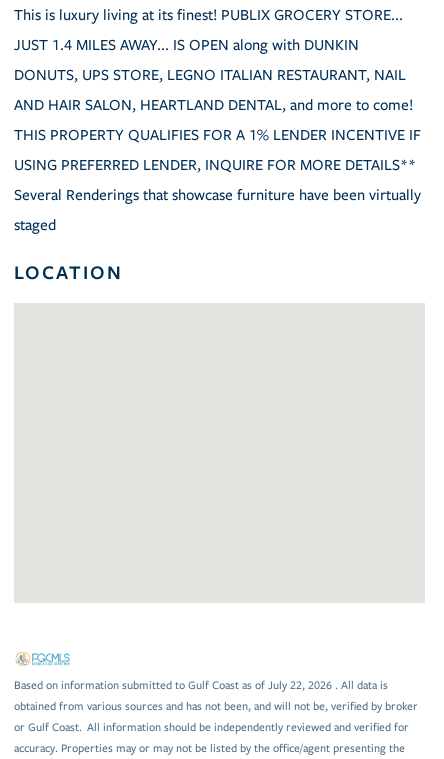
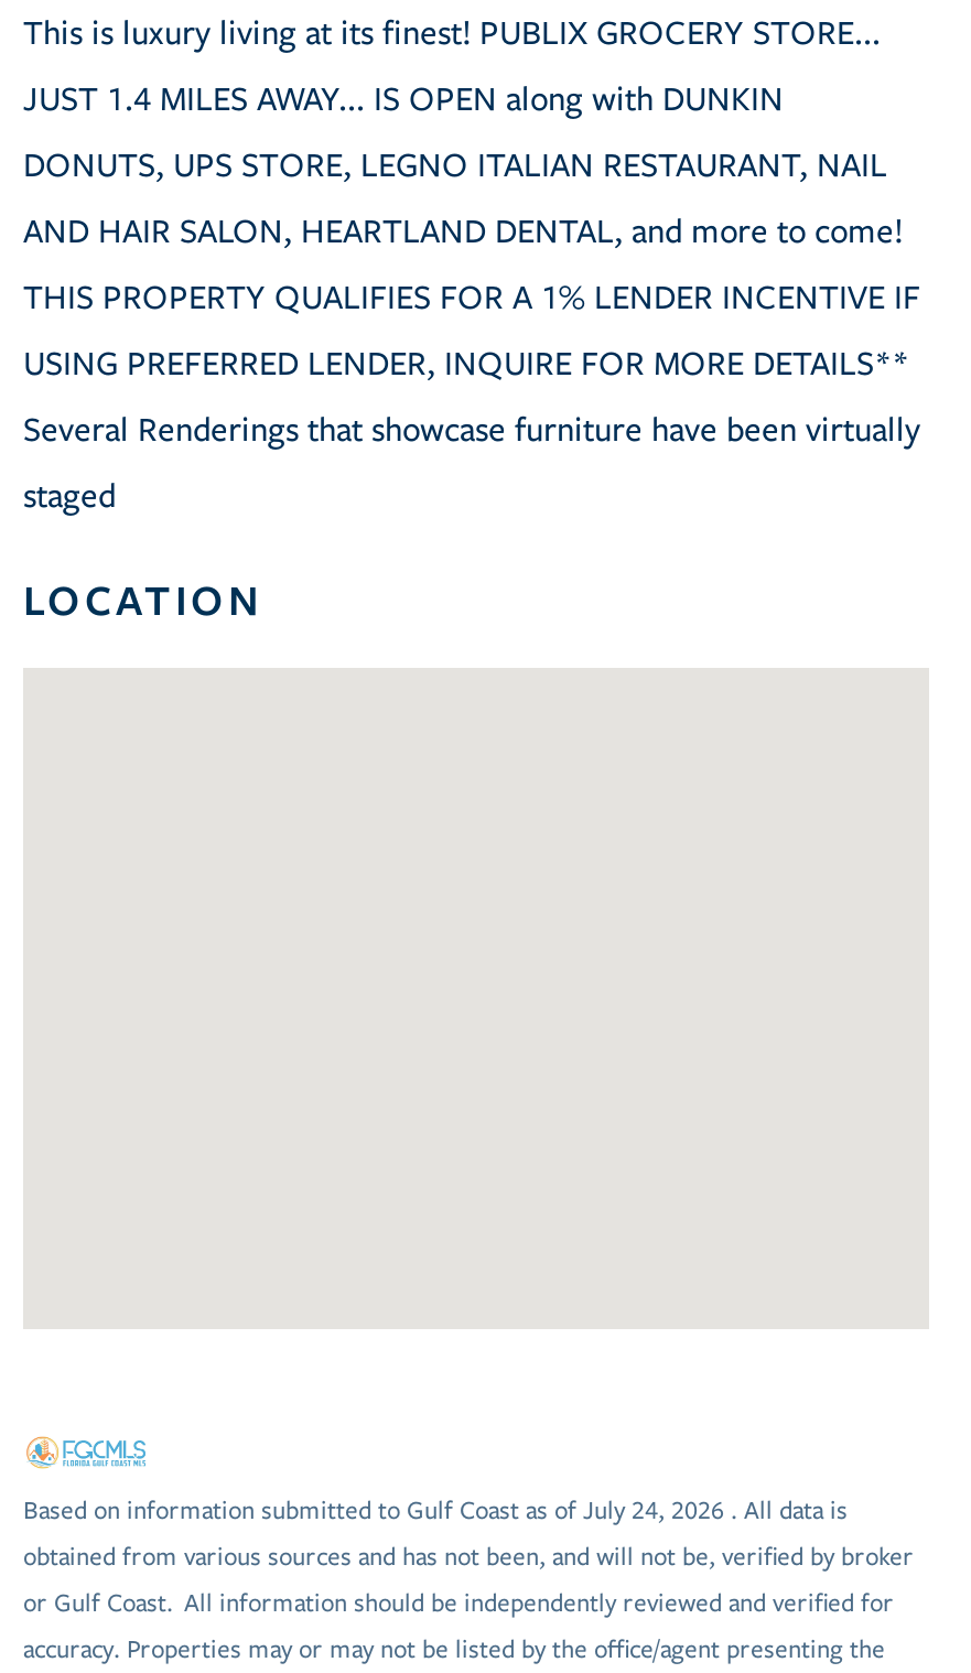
- Based on information submitted to Gulf Coast as of July 22, 2026 . All data is
+ Based on information submitted to Gulf Coast as of July 24, 2026 . All data is
